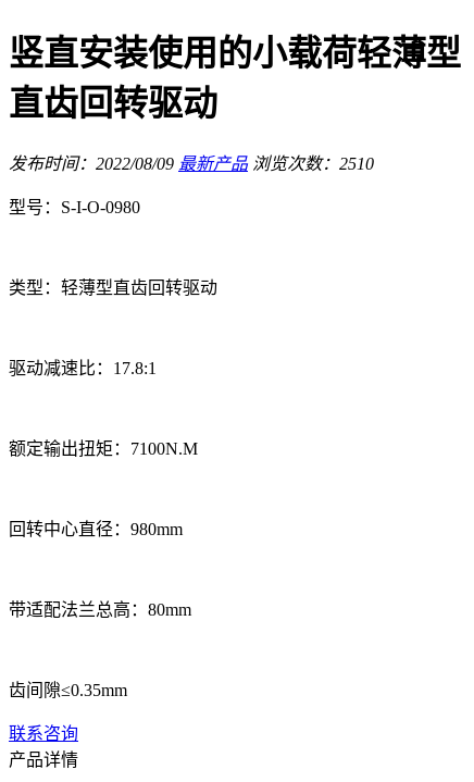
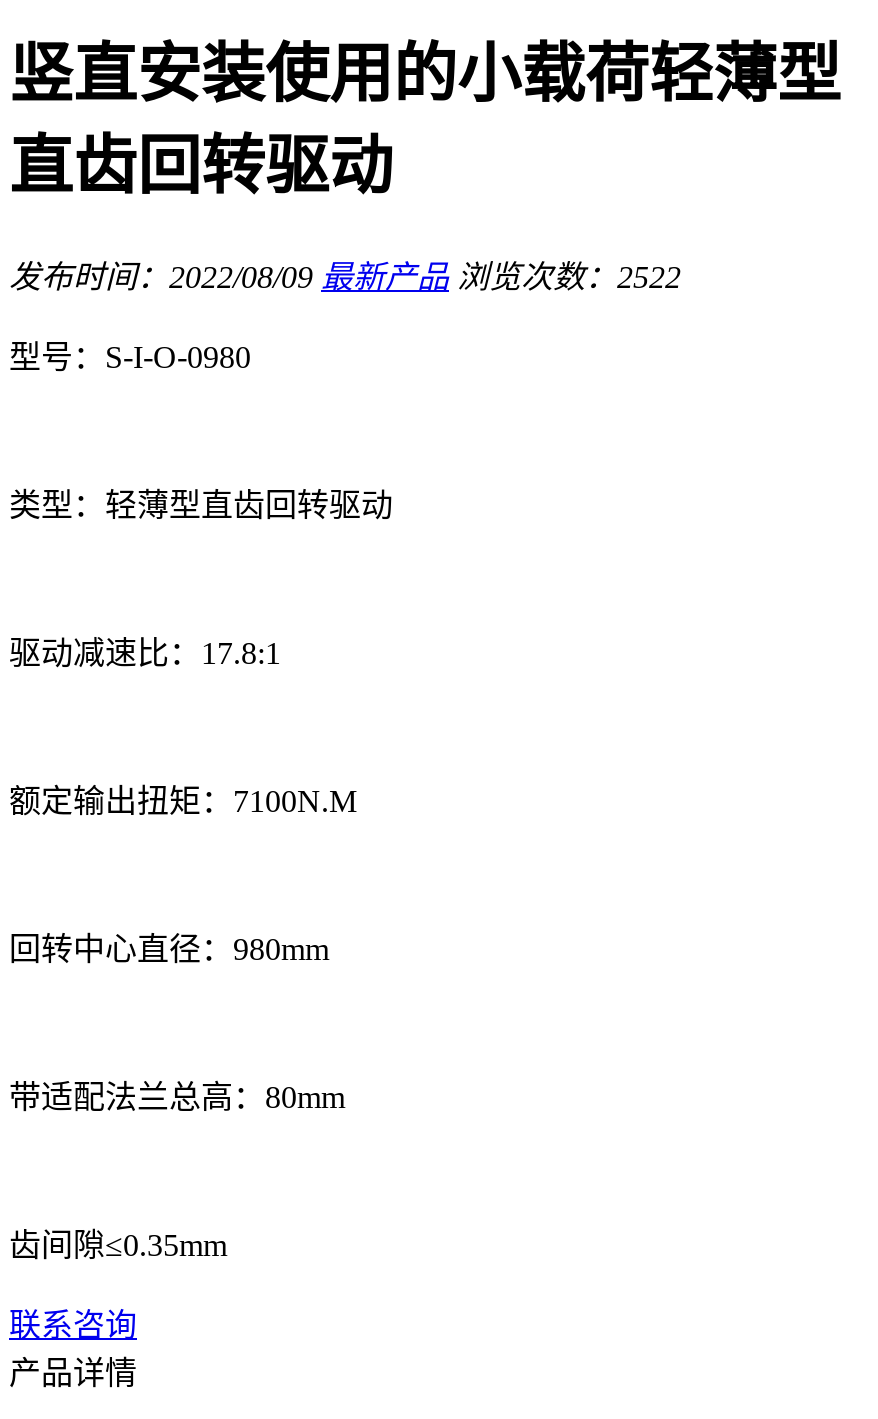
- 发布时间：2022/08/09 最新产品 浏览次数：2510
+ 发布时间：2022/08/09 最新产品 浏览次数：2522
